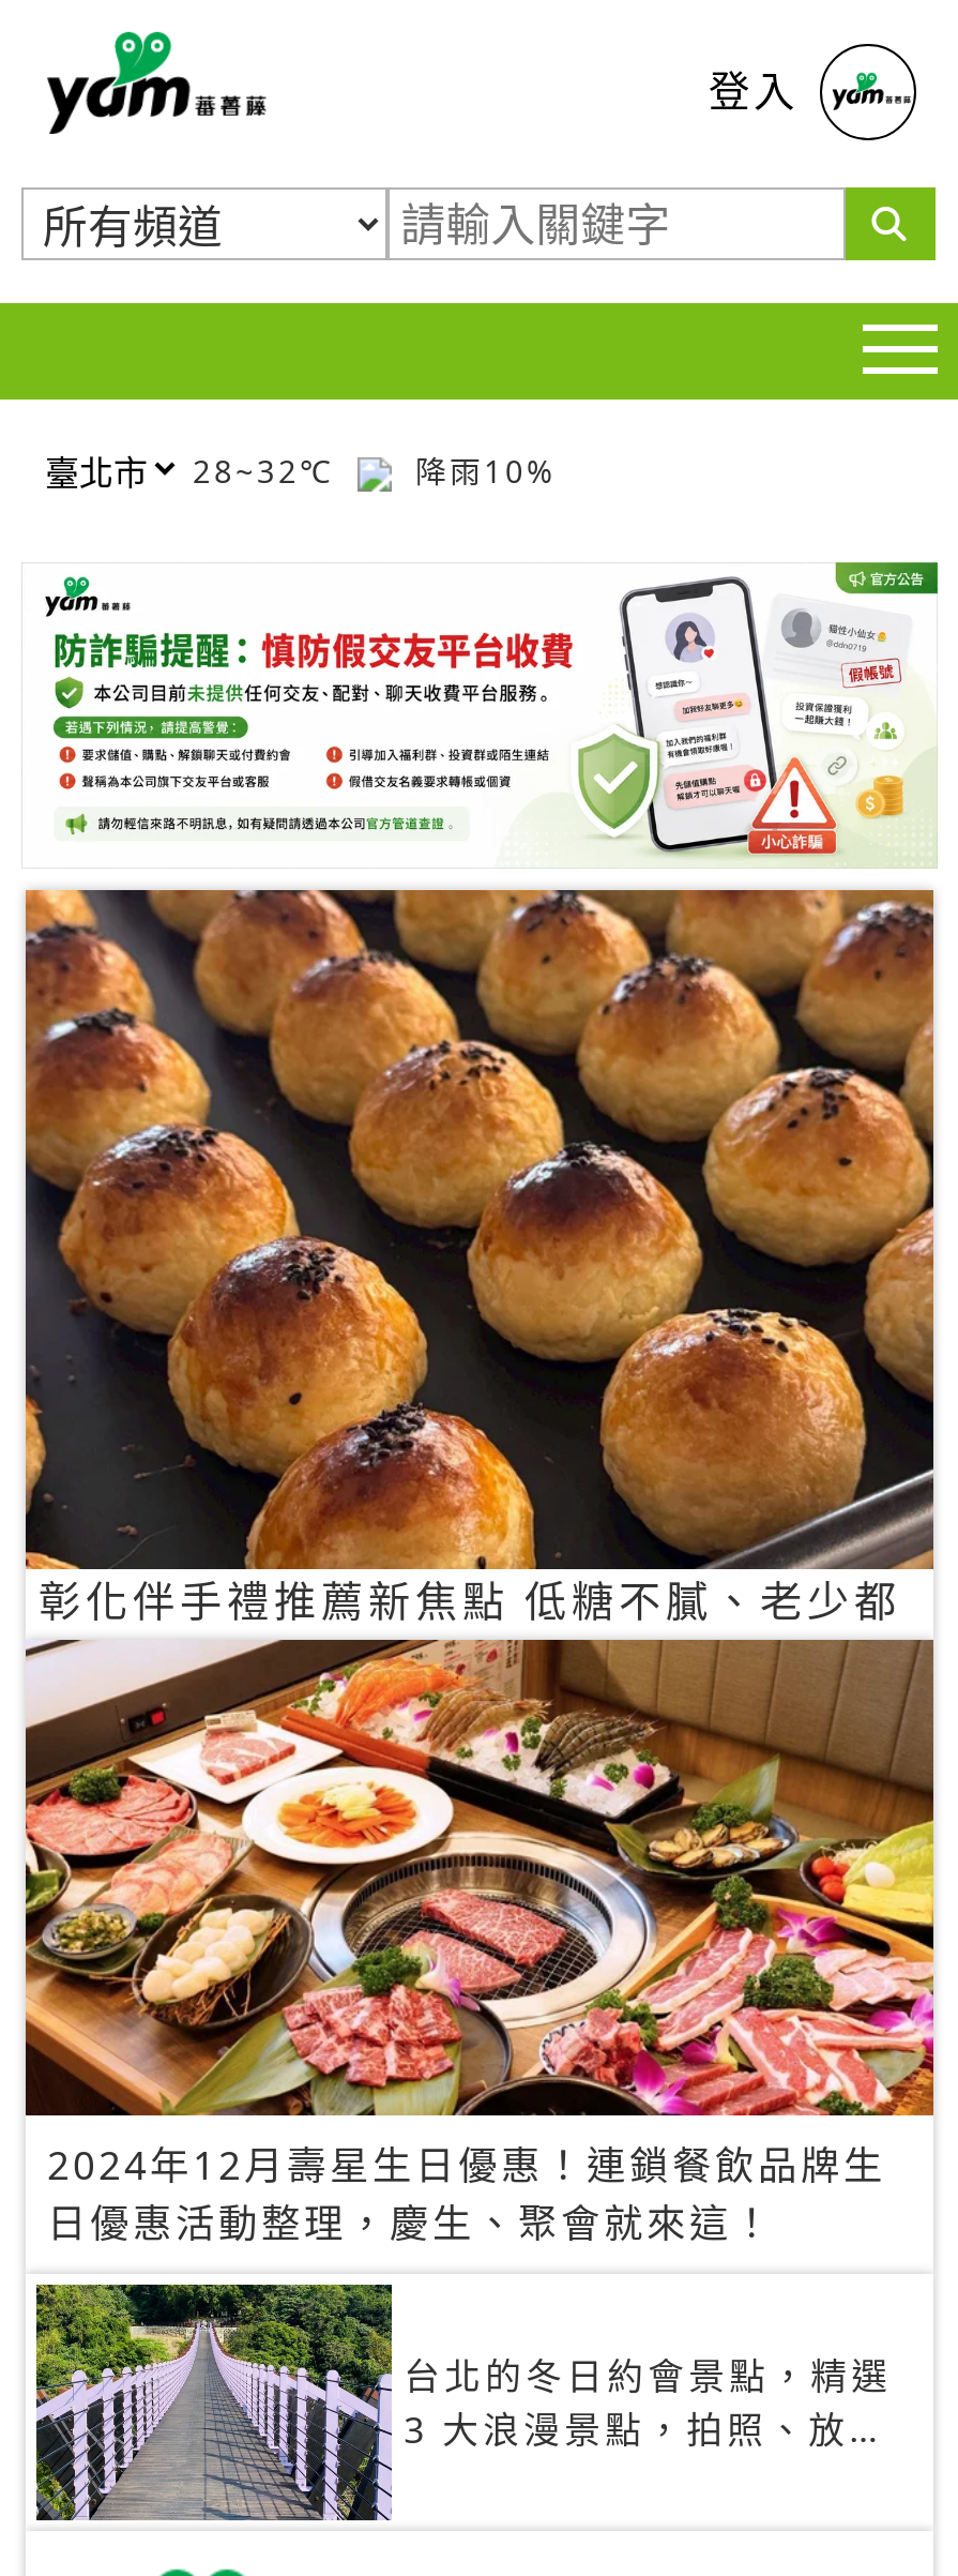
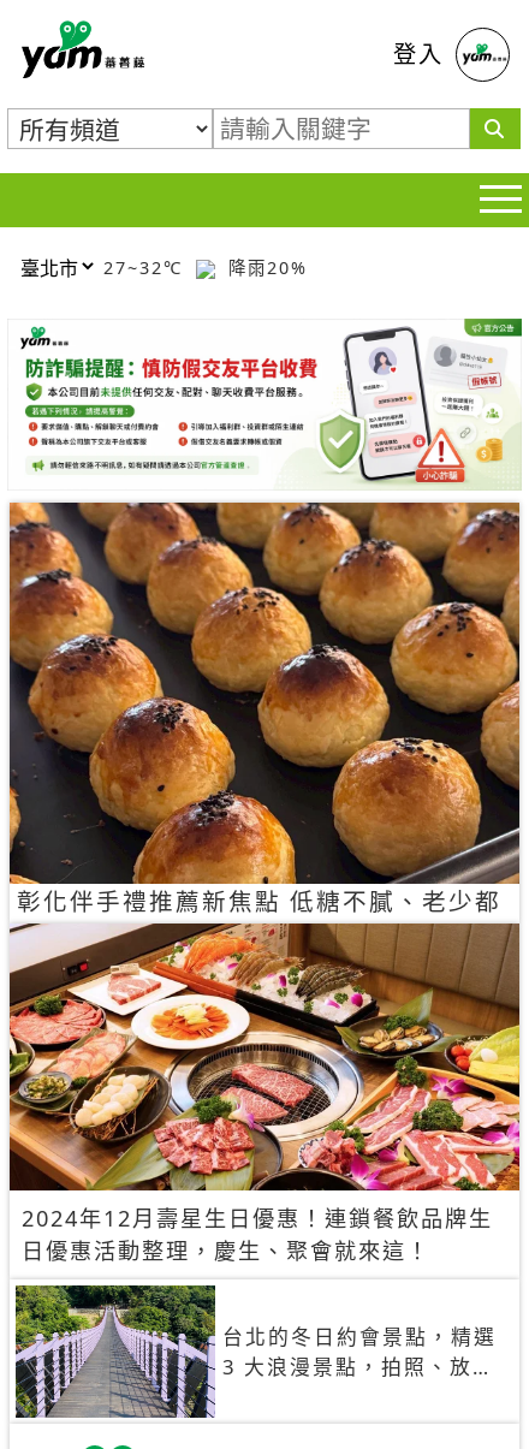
- 28~32℃
+ 27~32℃

- 降雨10%
+ 降雨20%
